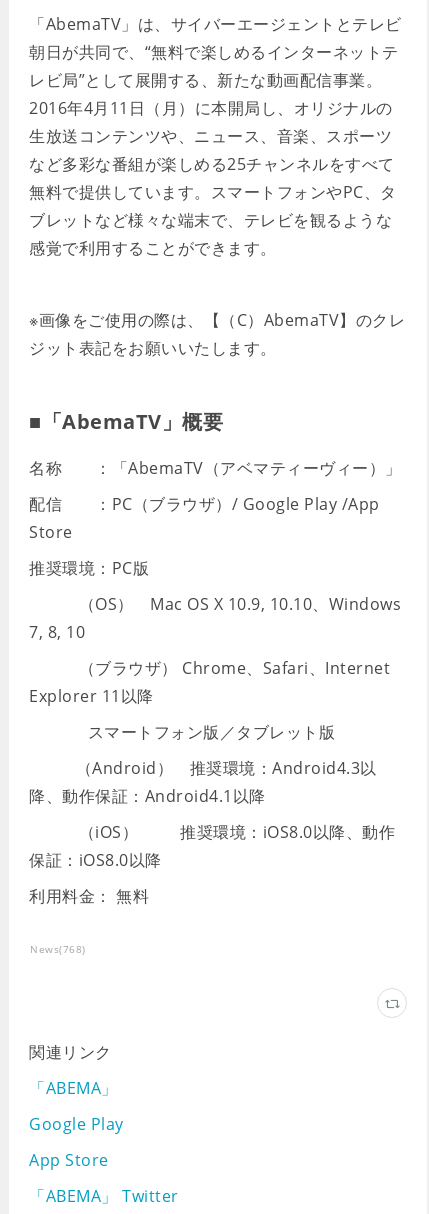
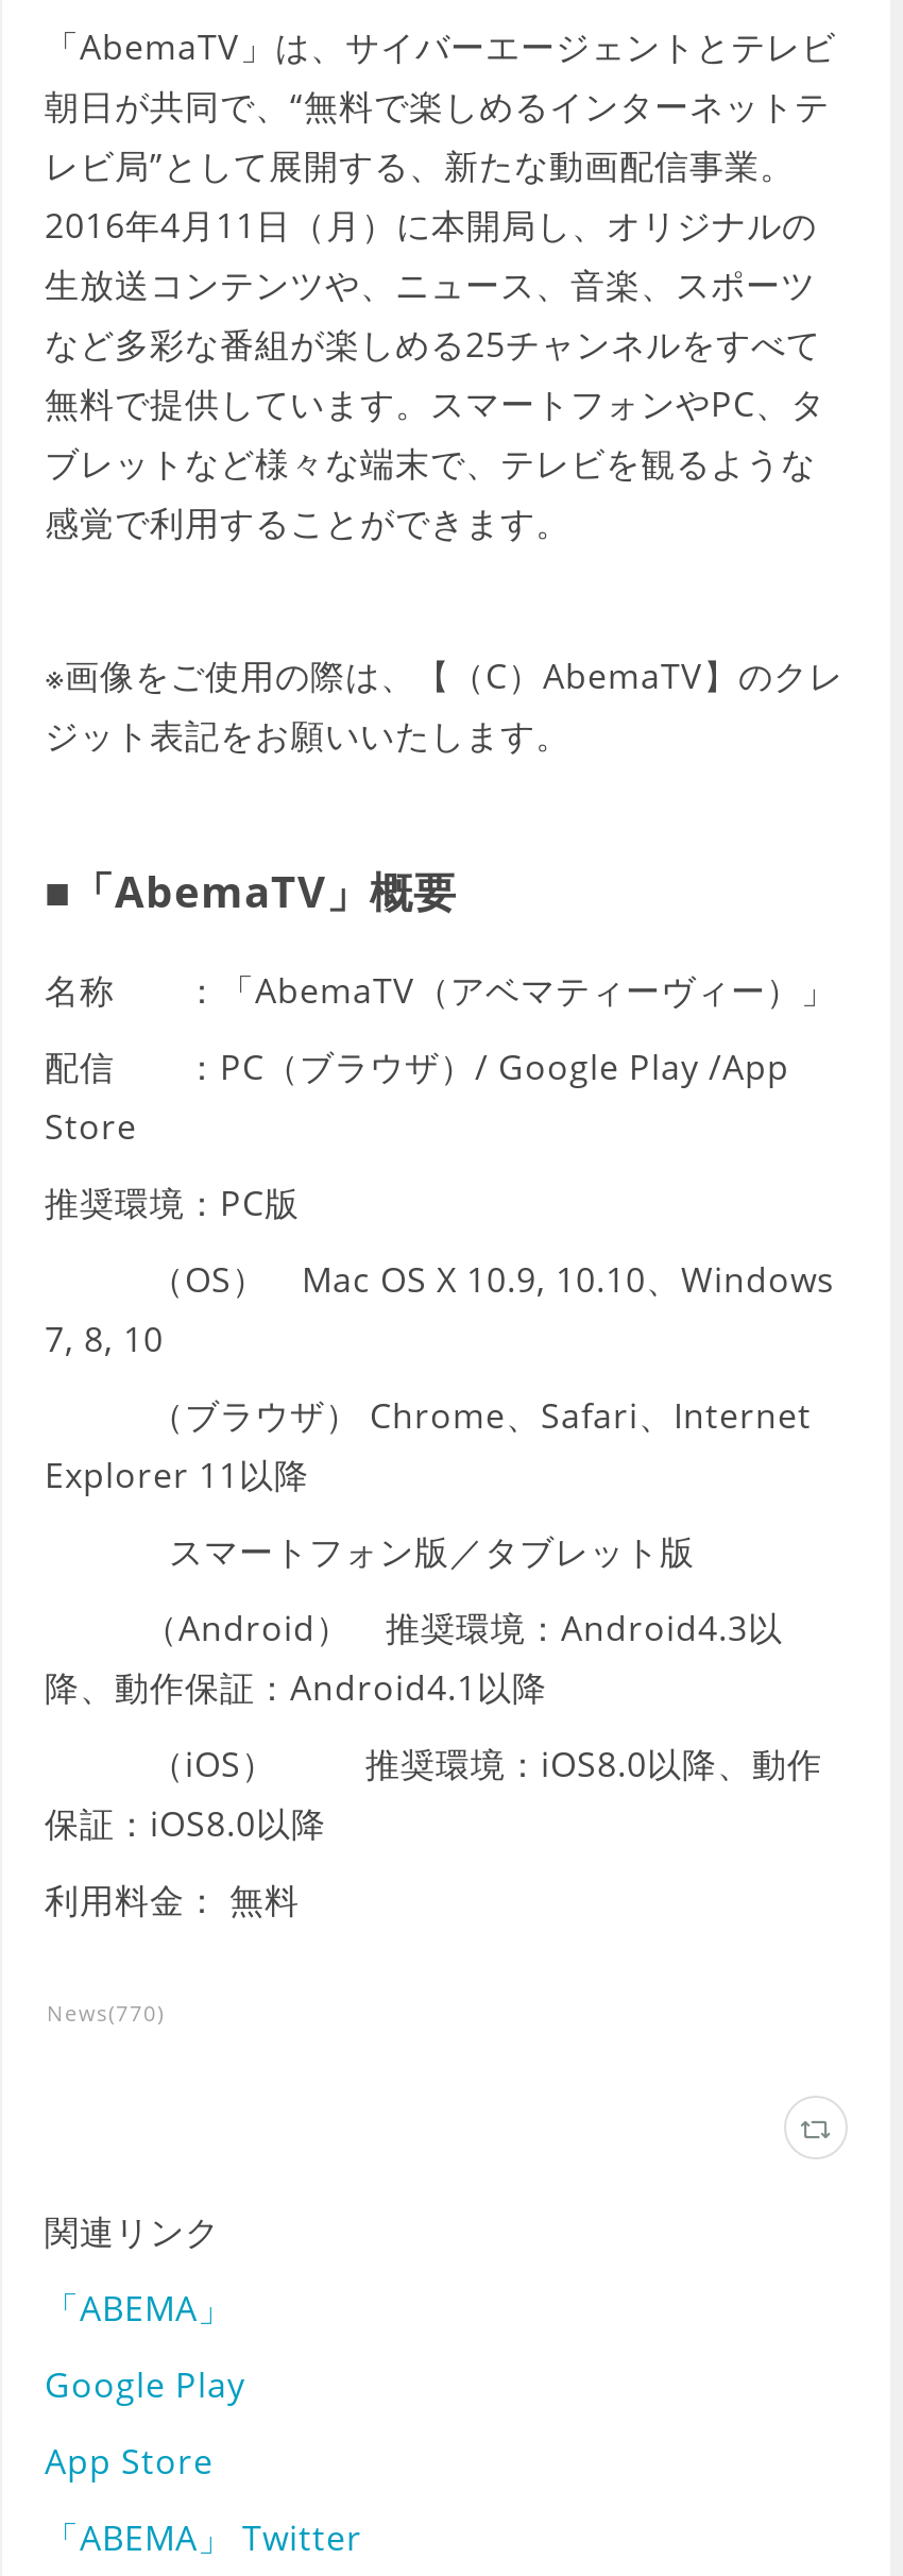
- News(768)
+ News(770)
